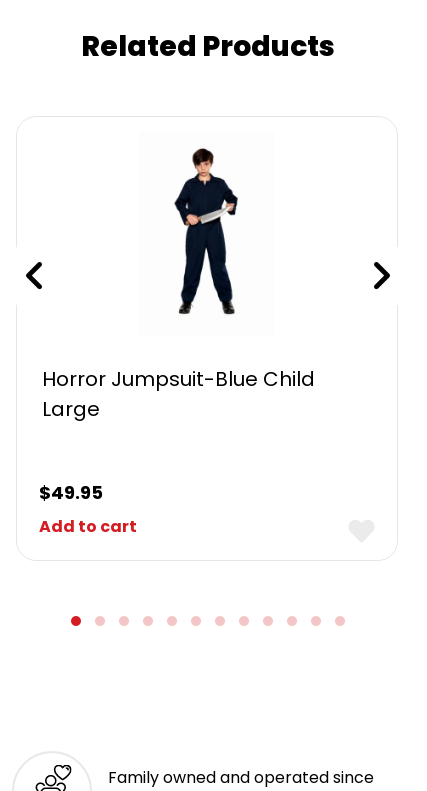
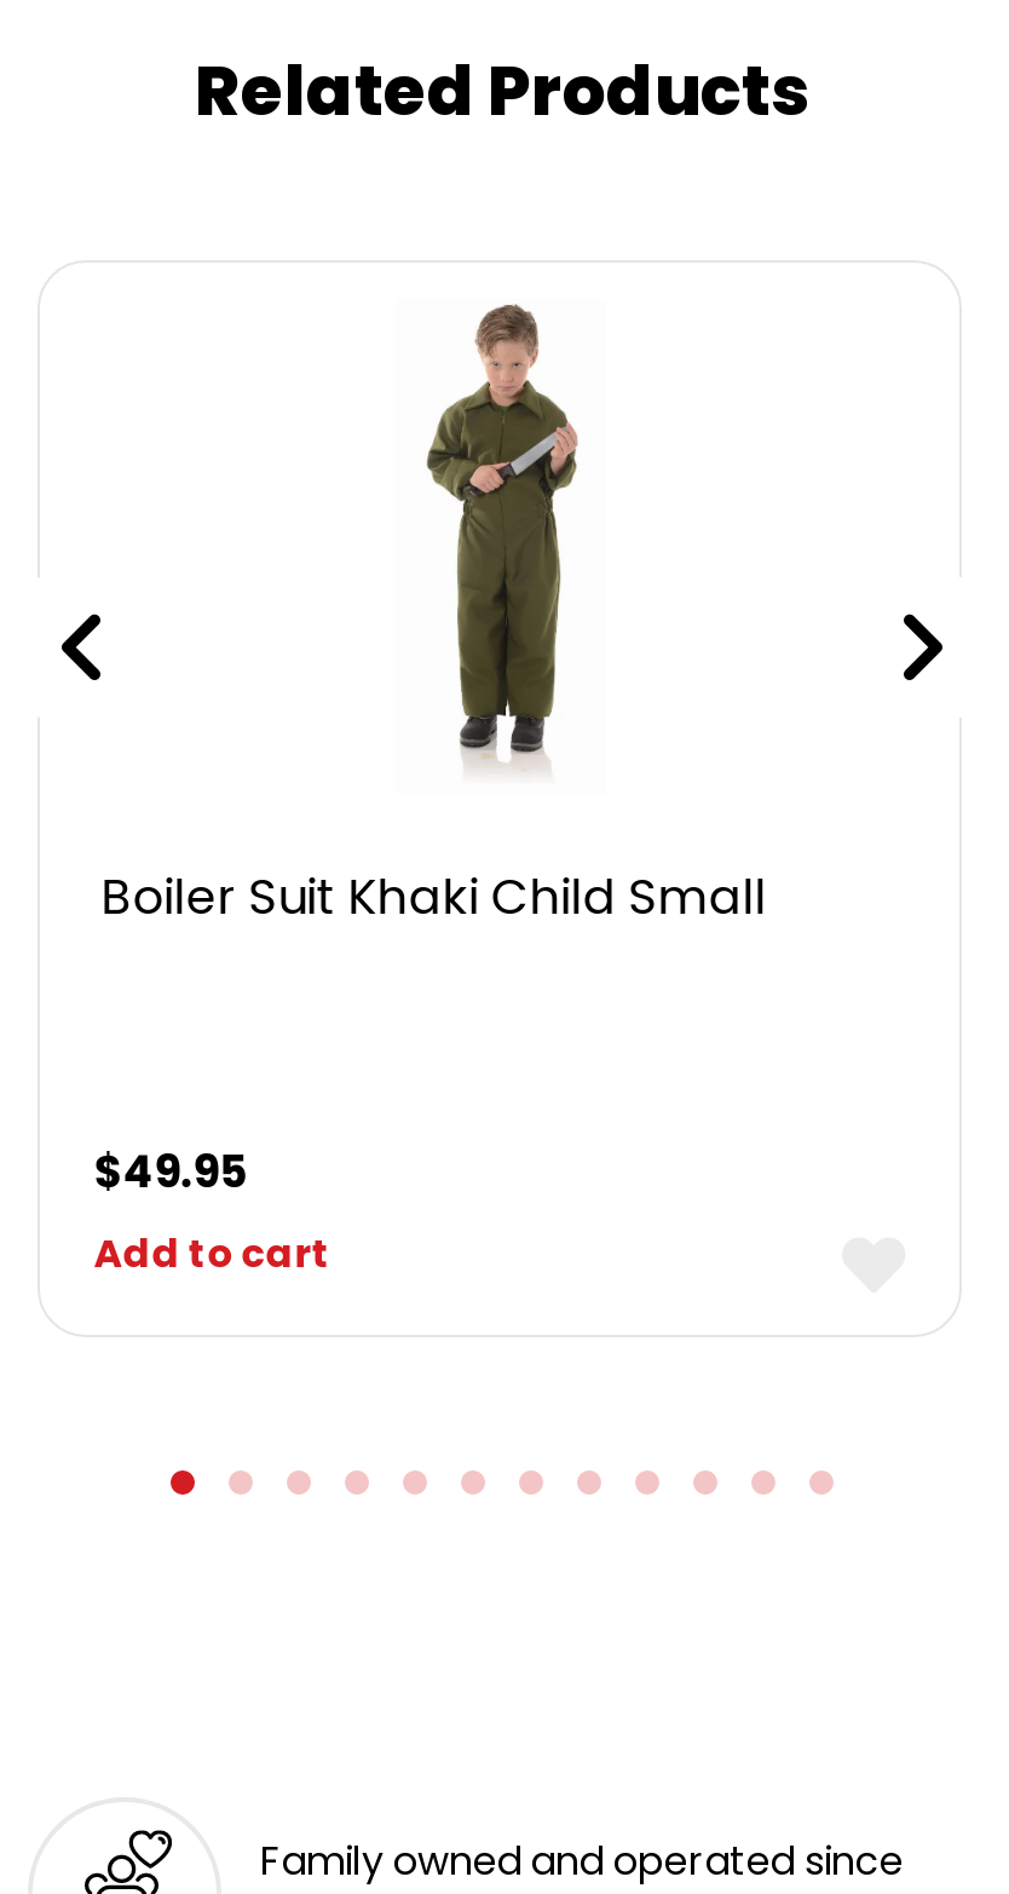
- [image]
- Horror Jumpsuit-Blue Child
- Large
+ [image]
+ Boiler Suit Khaki Child Small
